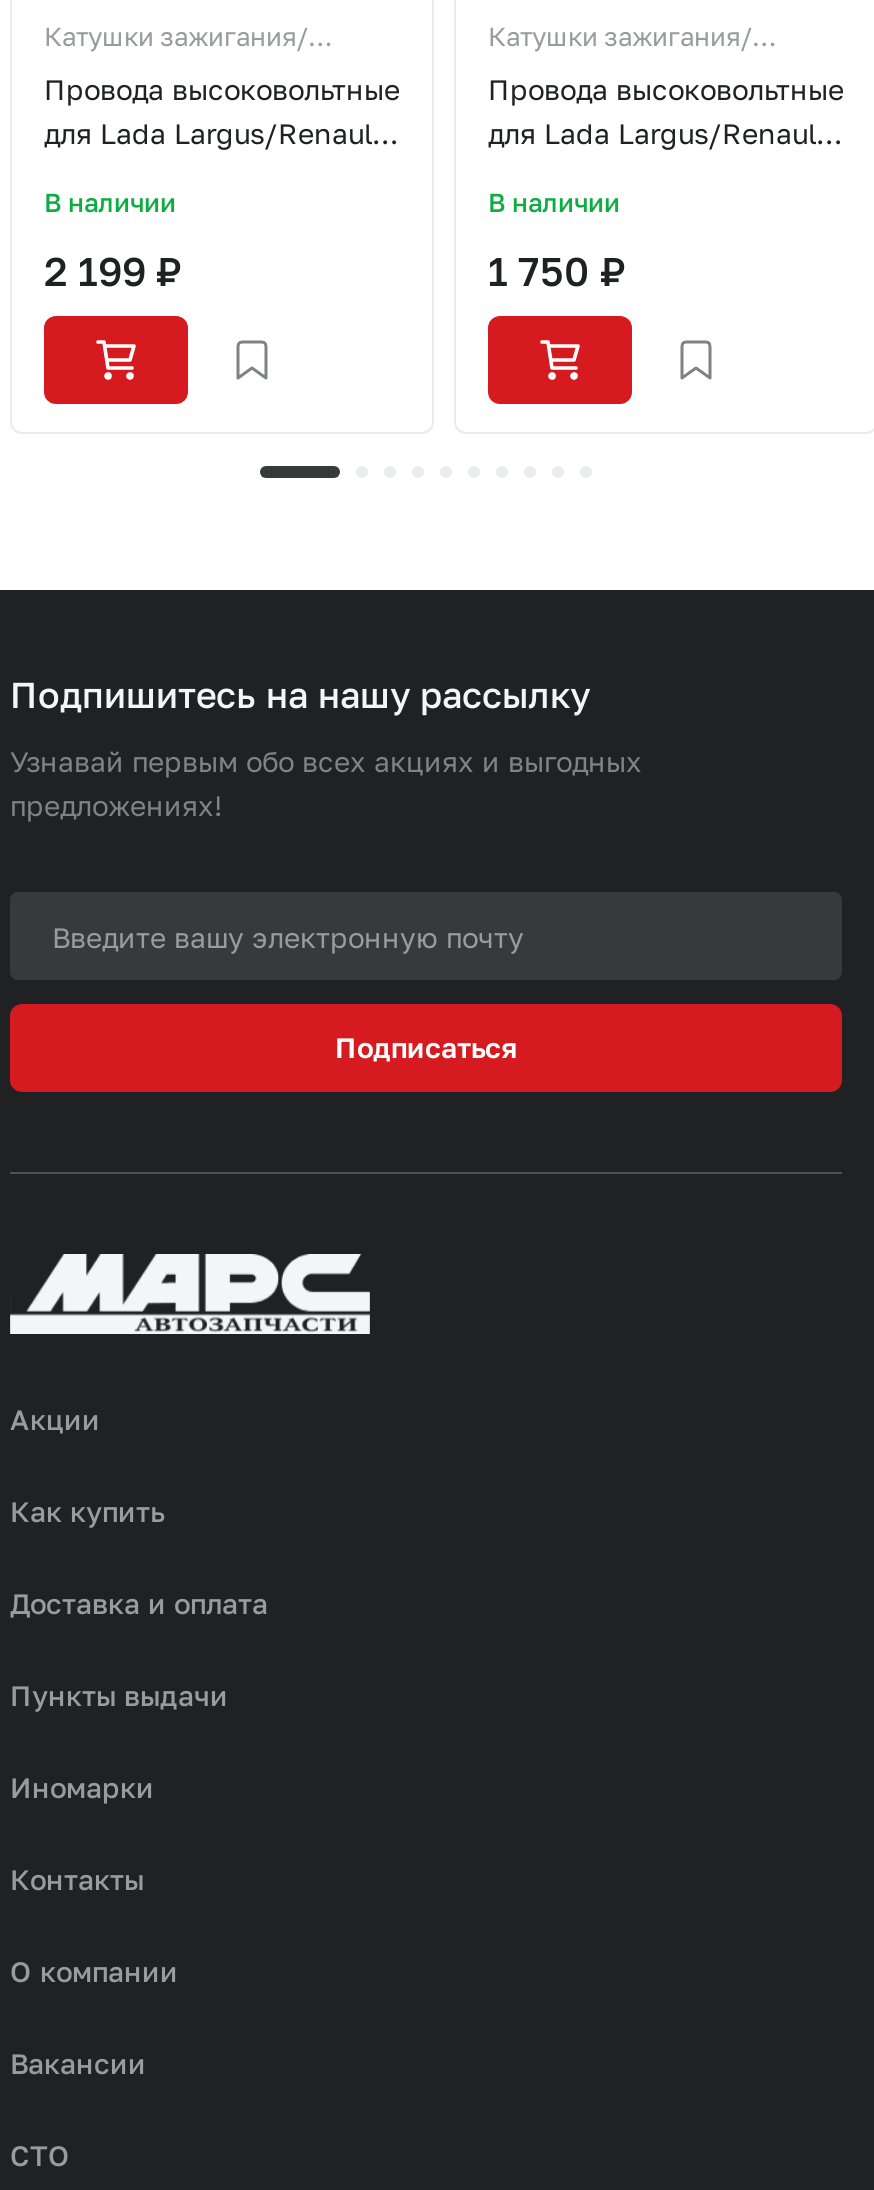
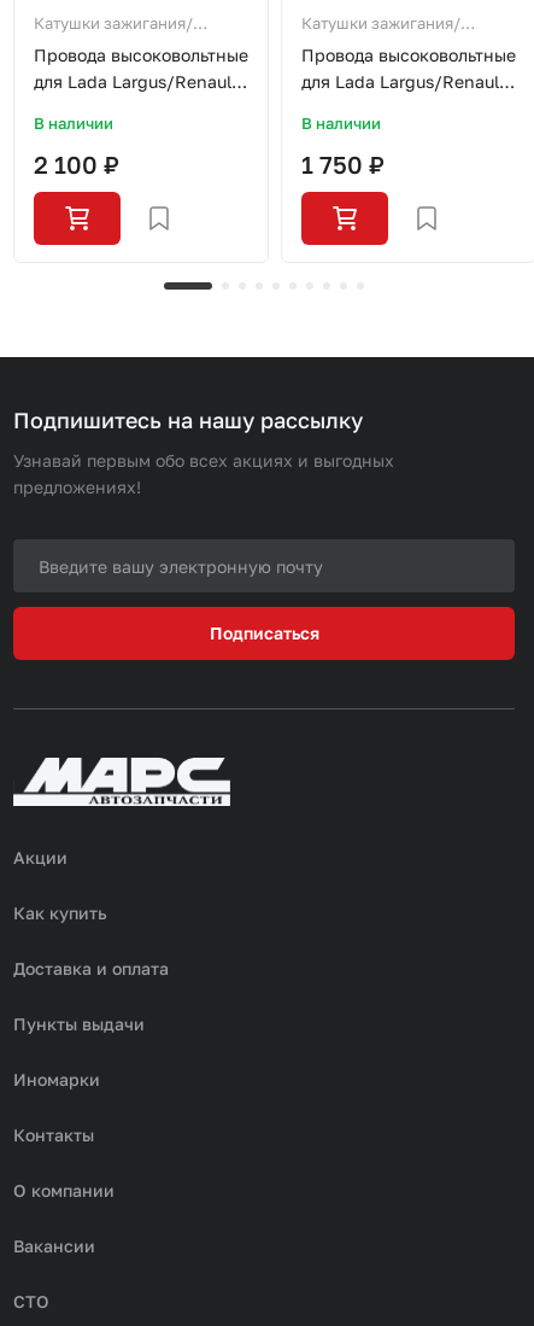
- 2 199 ₽
+ 2 100 ₽
